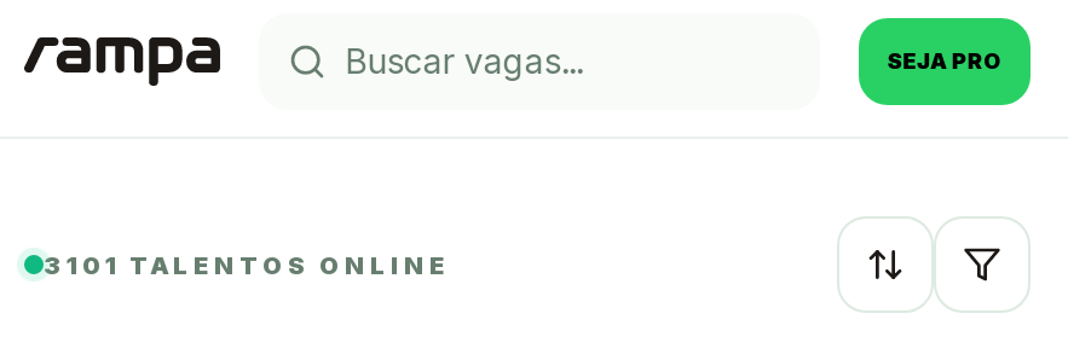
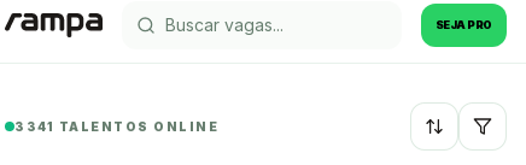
- 3101 TALENTOS ONLINE
+ 3341 TALENTOS ONLINE
